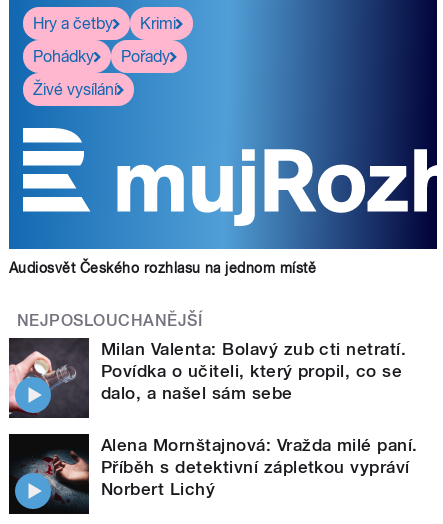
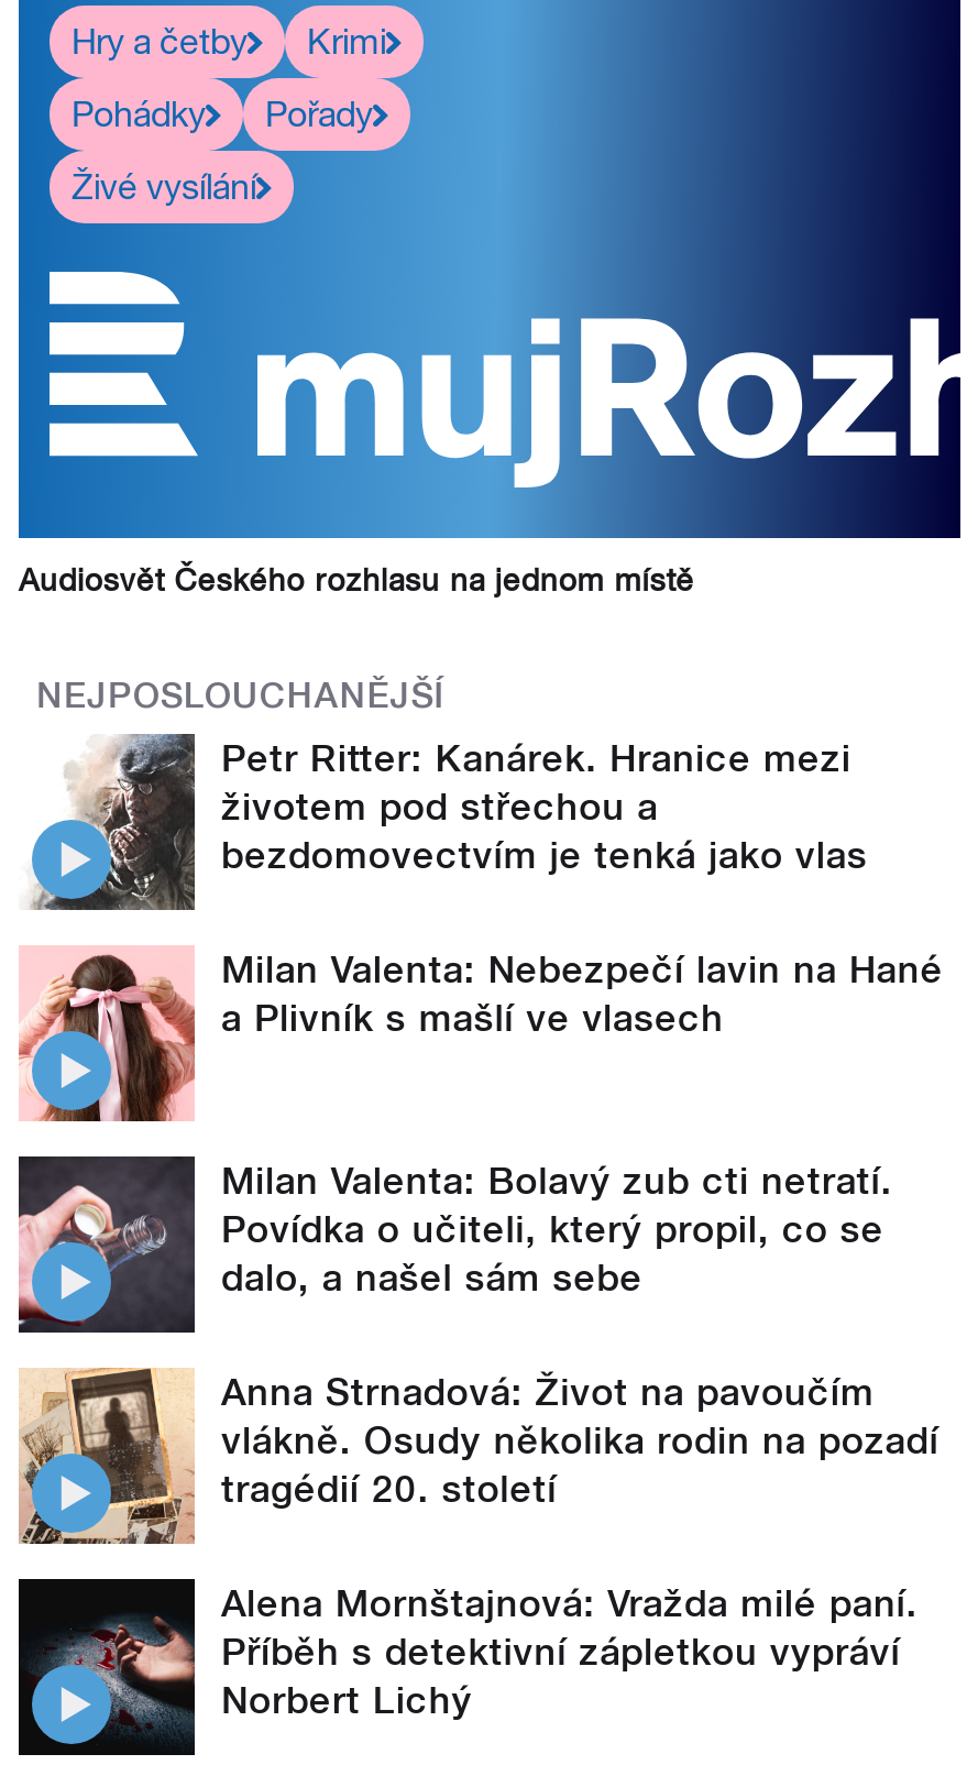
+ [image]
+ Petr Ritter: Kanárek. Hranice mezi
+ životem pod střechou a
+ bezdomovectvím je tenká jako vlas
+ Milan Valenta: Nebezpečí lavin na Hané
+ a Plivník s mašlí ve vlasech

+ [image]

+ [image]
+ Anna Strnadová: Život na pavoučím
+ vlákně. Osudy několika rodin na pozadí
+ tragédií 20. století
